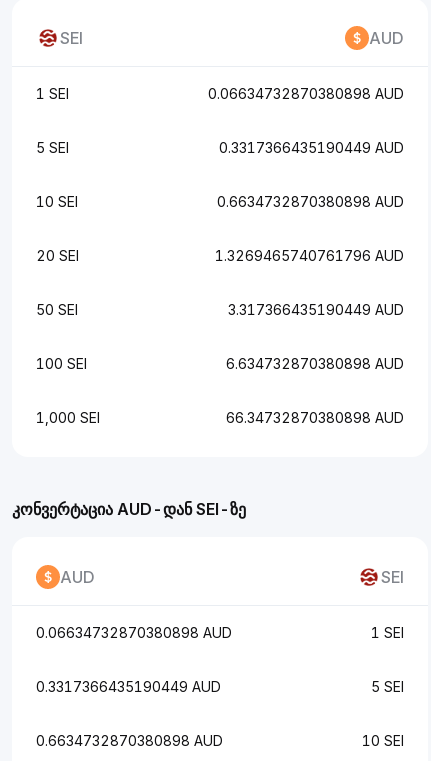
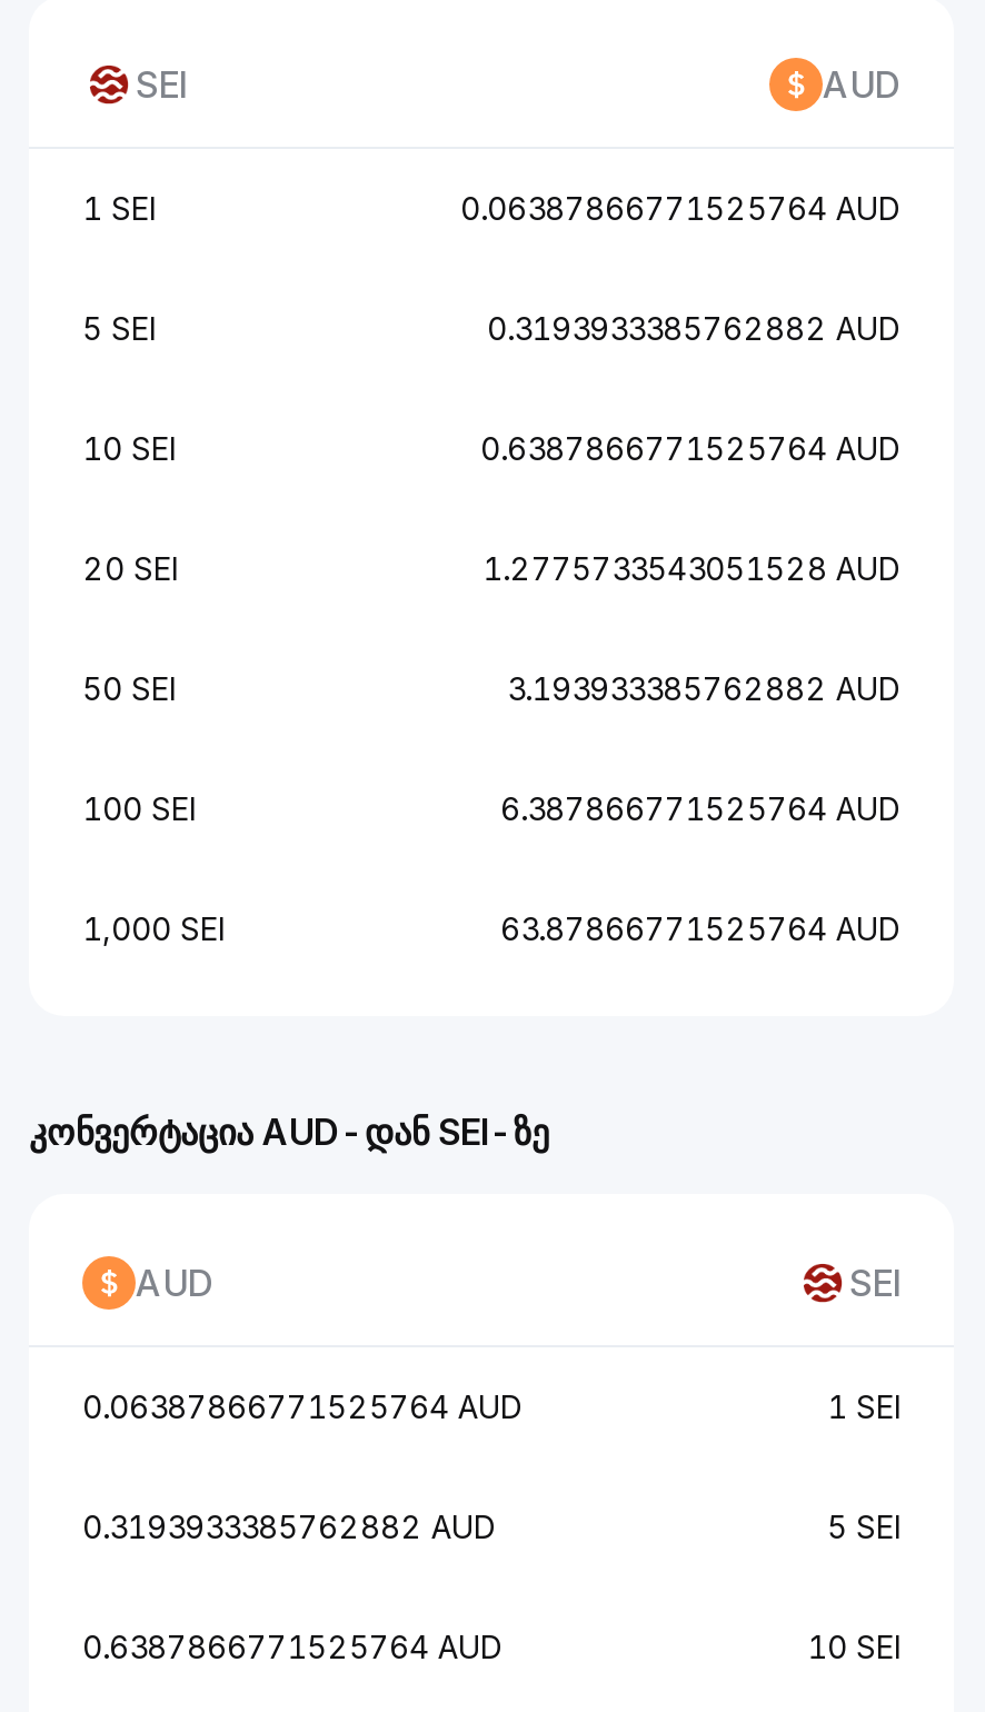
- 0.06634732870380898 AUD
+ 0.06387866771525764 AUD

- 0.3317366435190449 AUD
+ 0.3193933385762882 AUD

- 0.6634732870380898 AUD
+ 0.6387866771525764 AUD

- 1.3269465740761796 AUD
+ 1.2775733543051528 AUD

- 3.317366435190449 AUD
+ 3.193933385762882 AUD

- 6.634732870380898 AUD
+ 6.387866771525764 AUD

- 66.34732870380898 AUD
+ 63.87866771525764 AUD

- 0.06634732870380898 AUD
+ 0.06387866771525764 AUD

- 0.3317366435190449 AUD
+ 0.3193933385762882 AUD

- 0.6634732870380898 AUD
+ 0.6387866771525764 AUD
